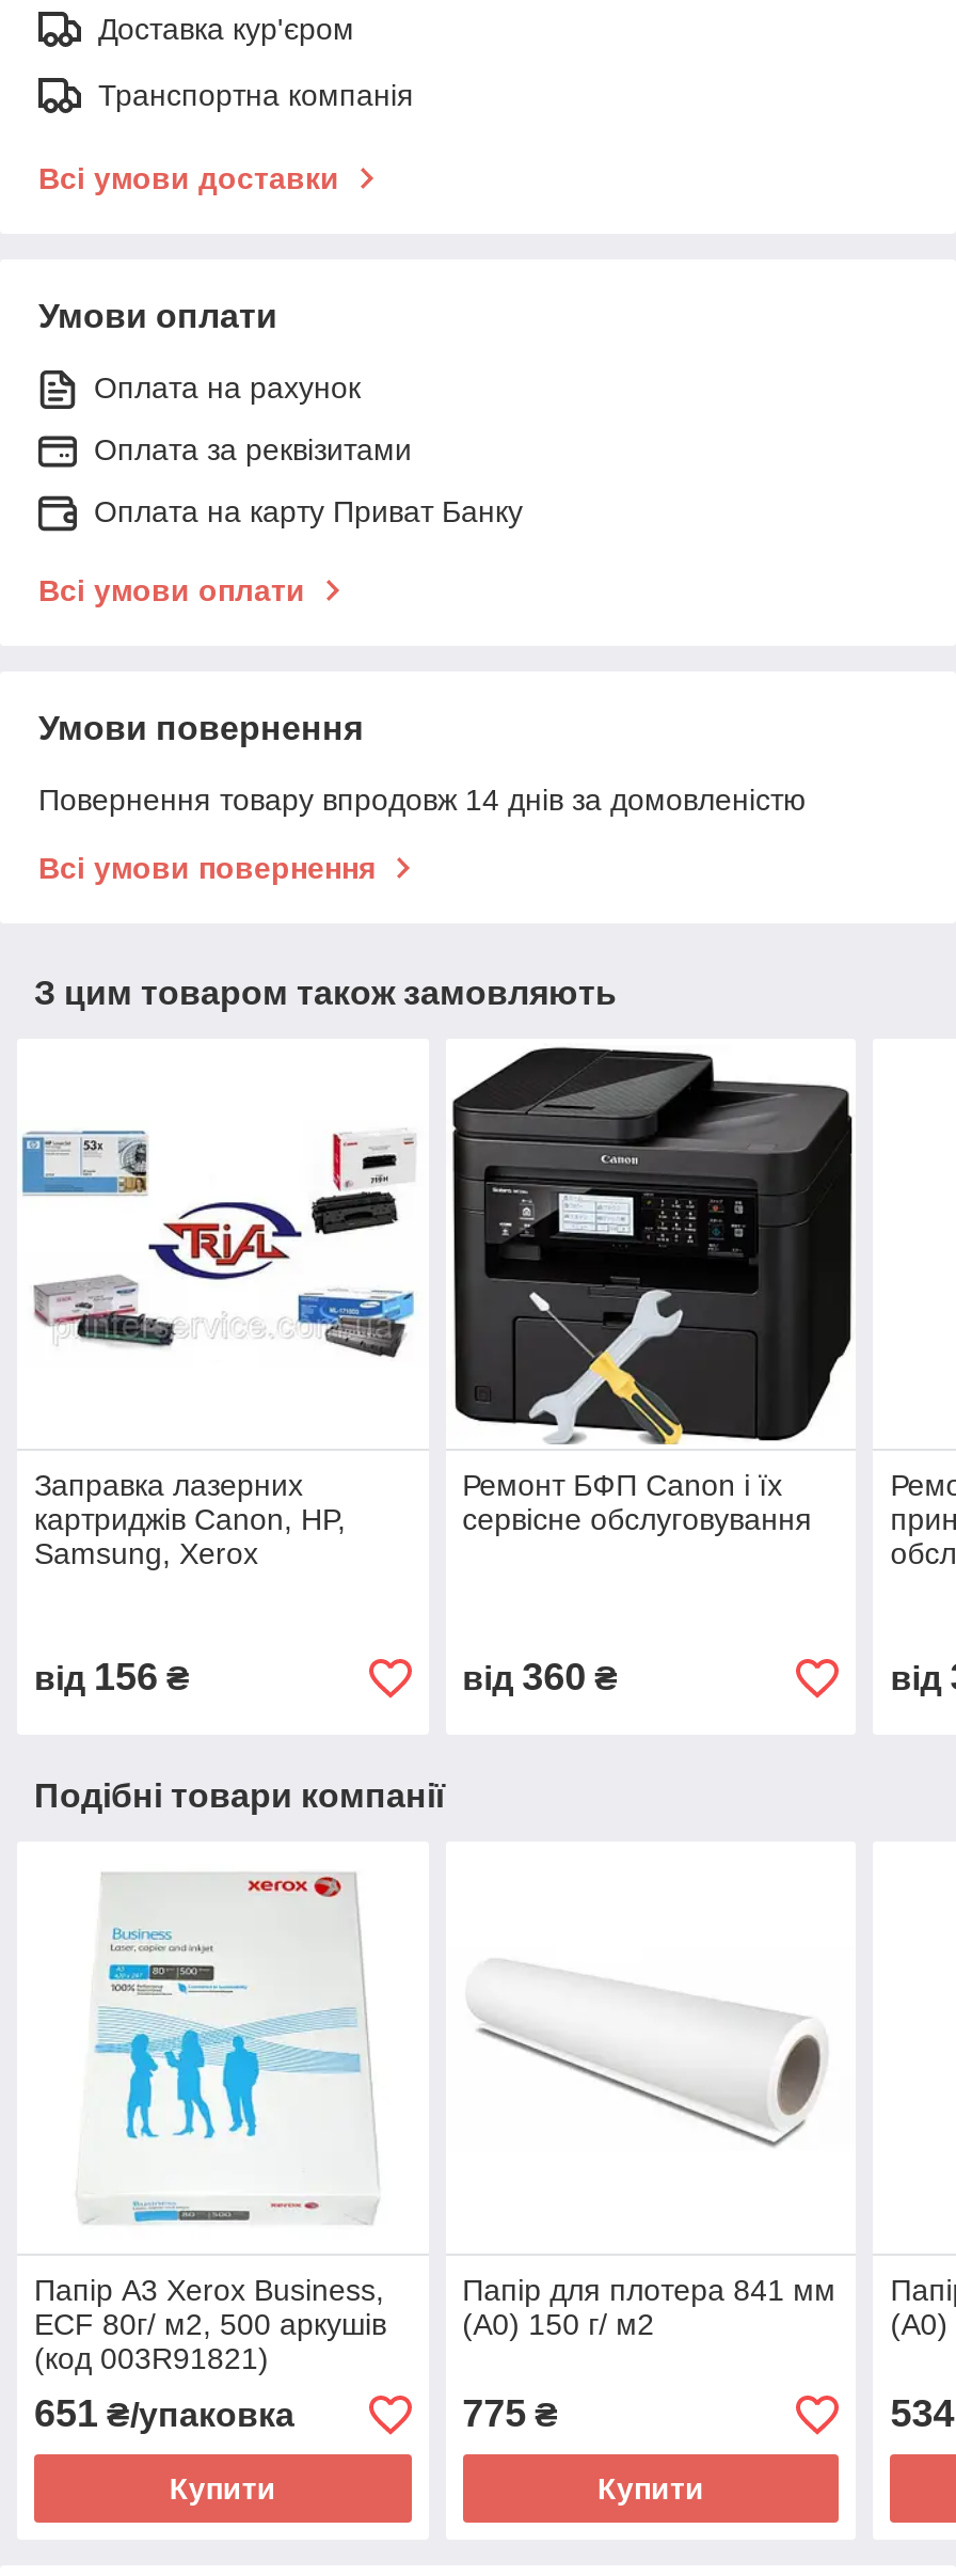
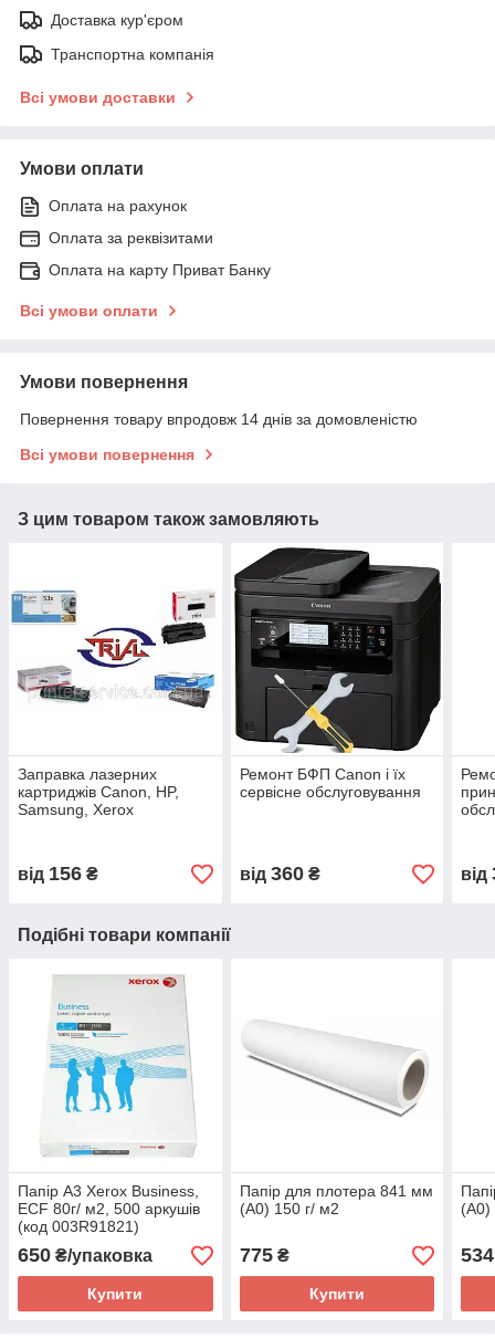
- 651 ₴/упаковка
+ 650 ₴/упаковка
